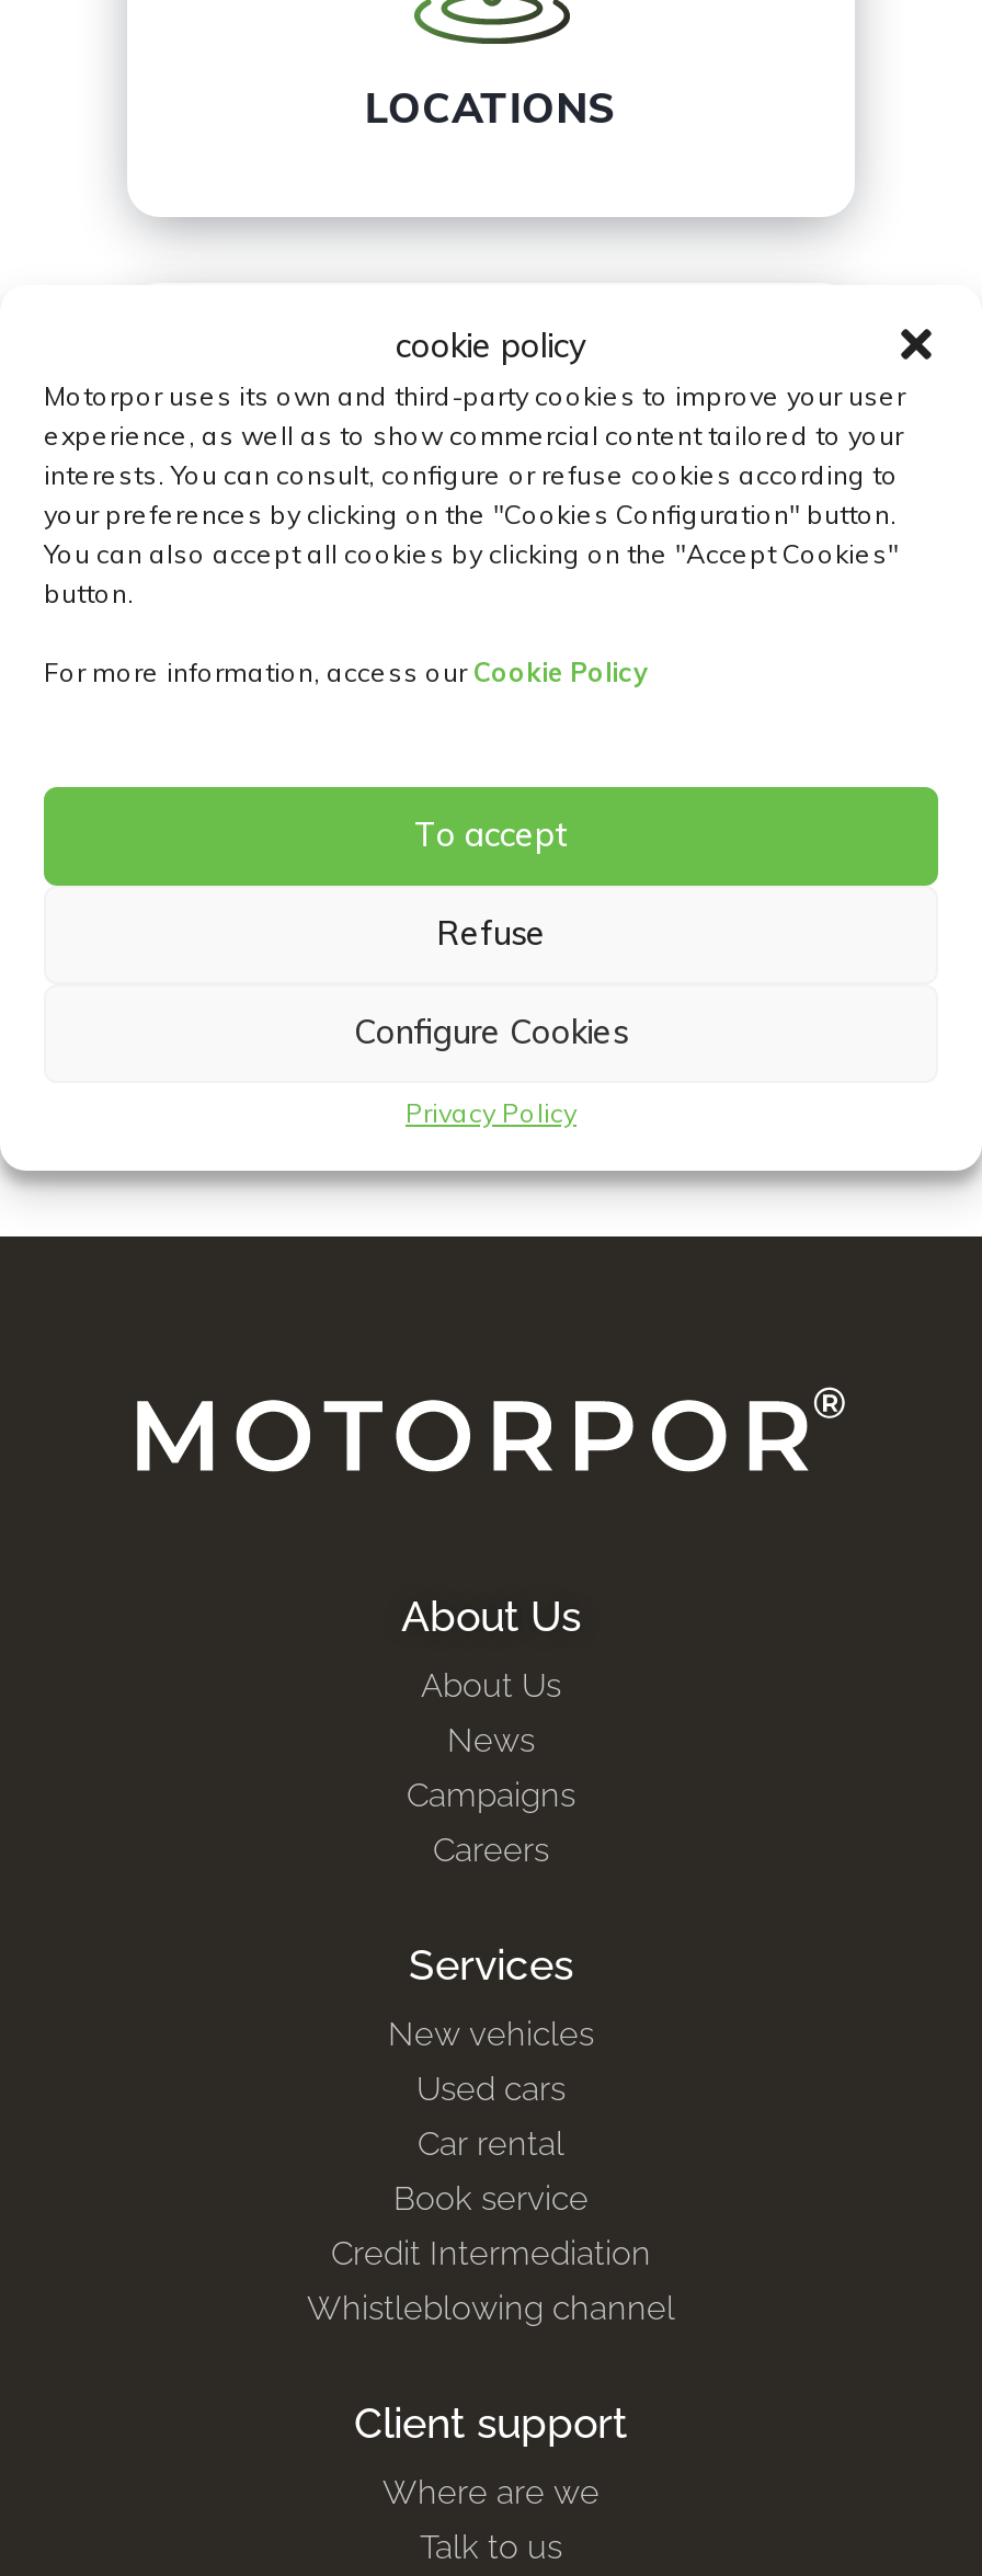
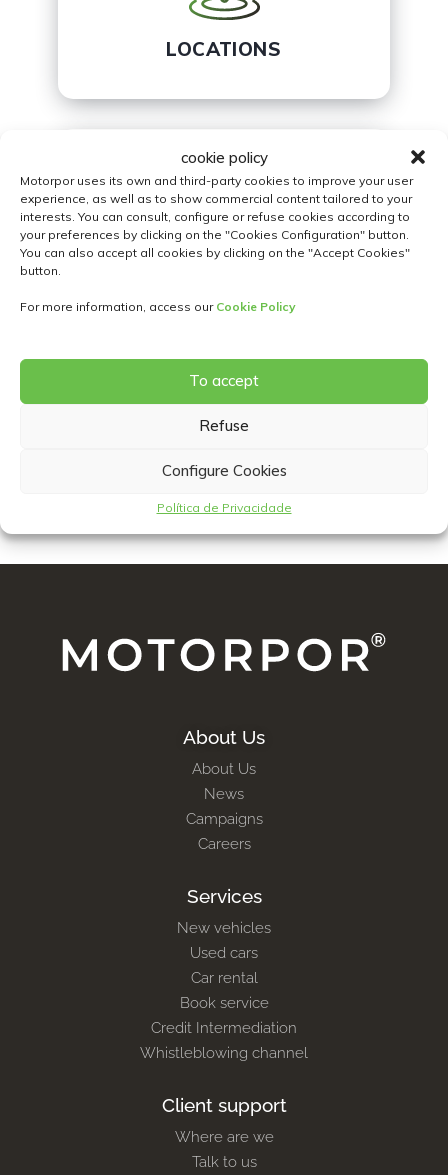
- Privacy Policy
+ Política de Privacidade
